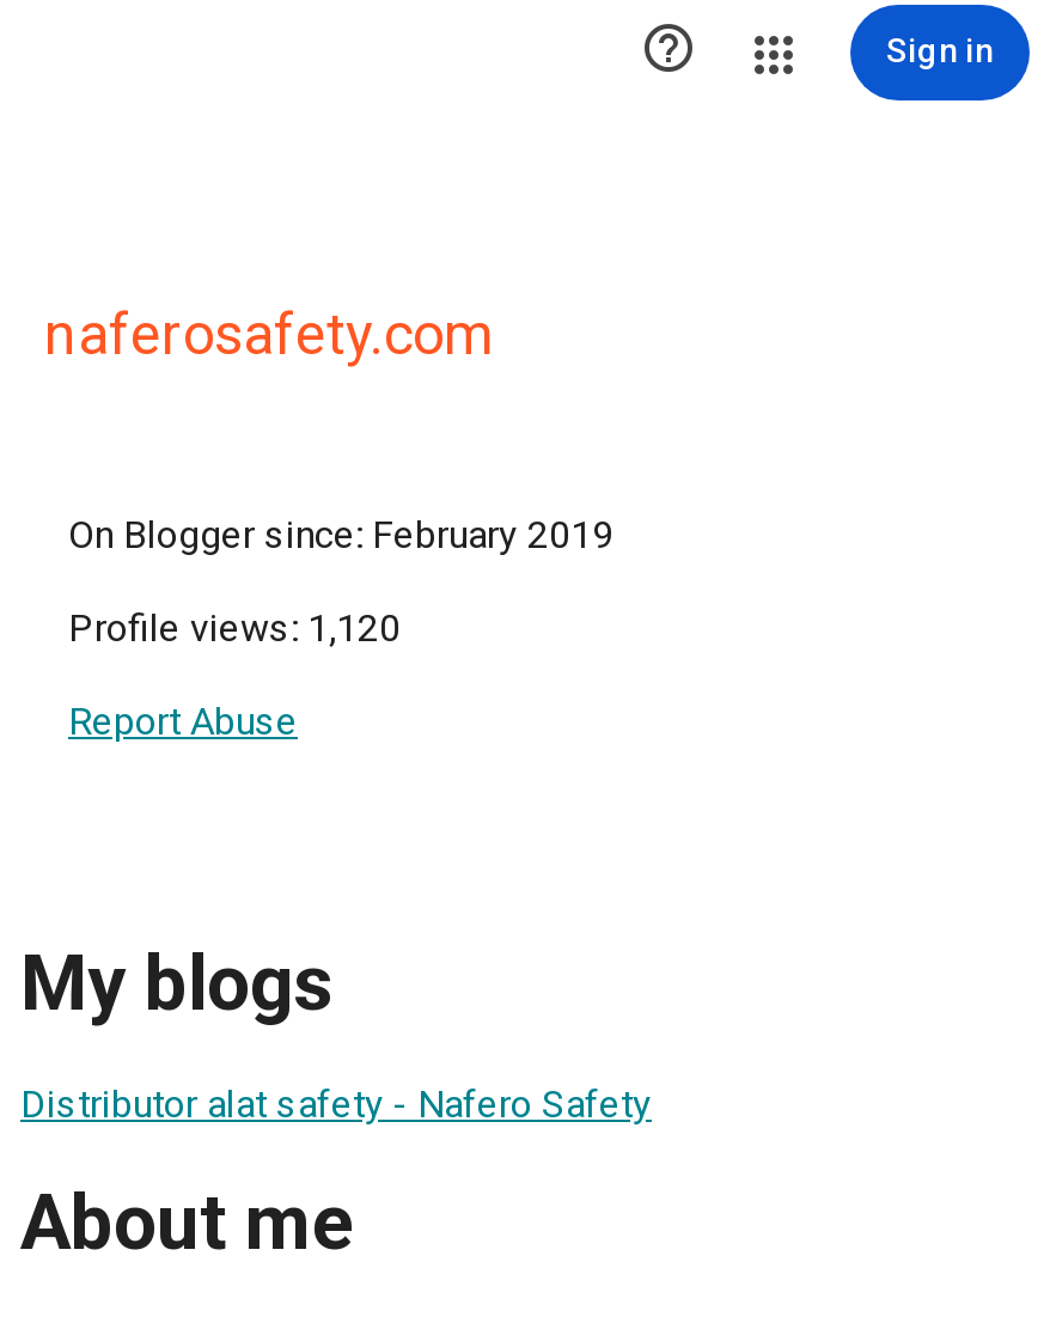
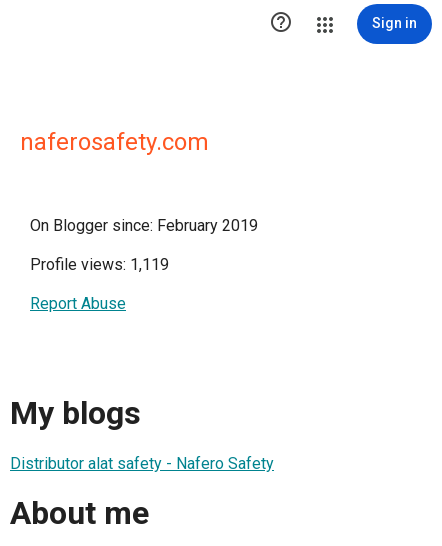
- Profile views: 1,120
+ Profile views: 1,119
